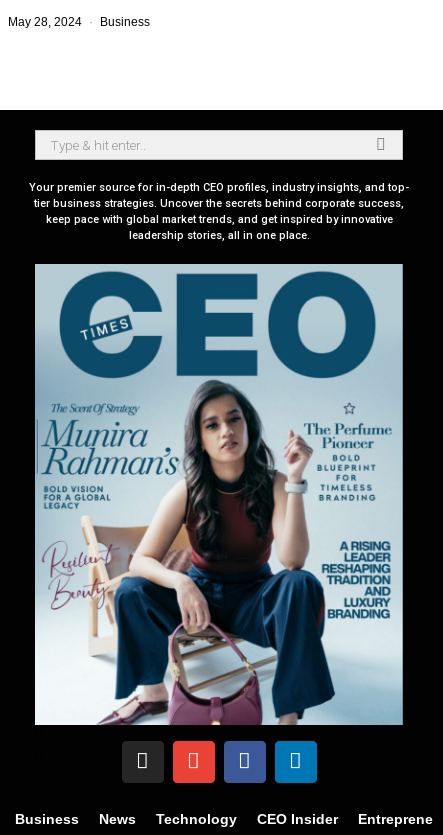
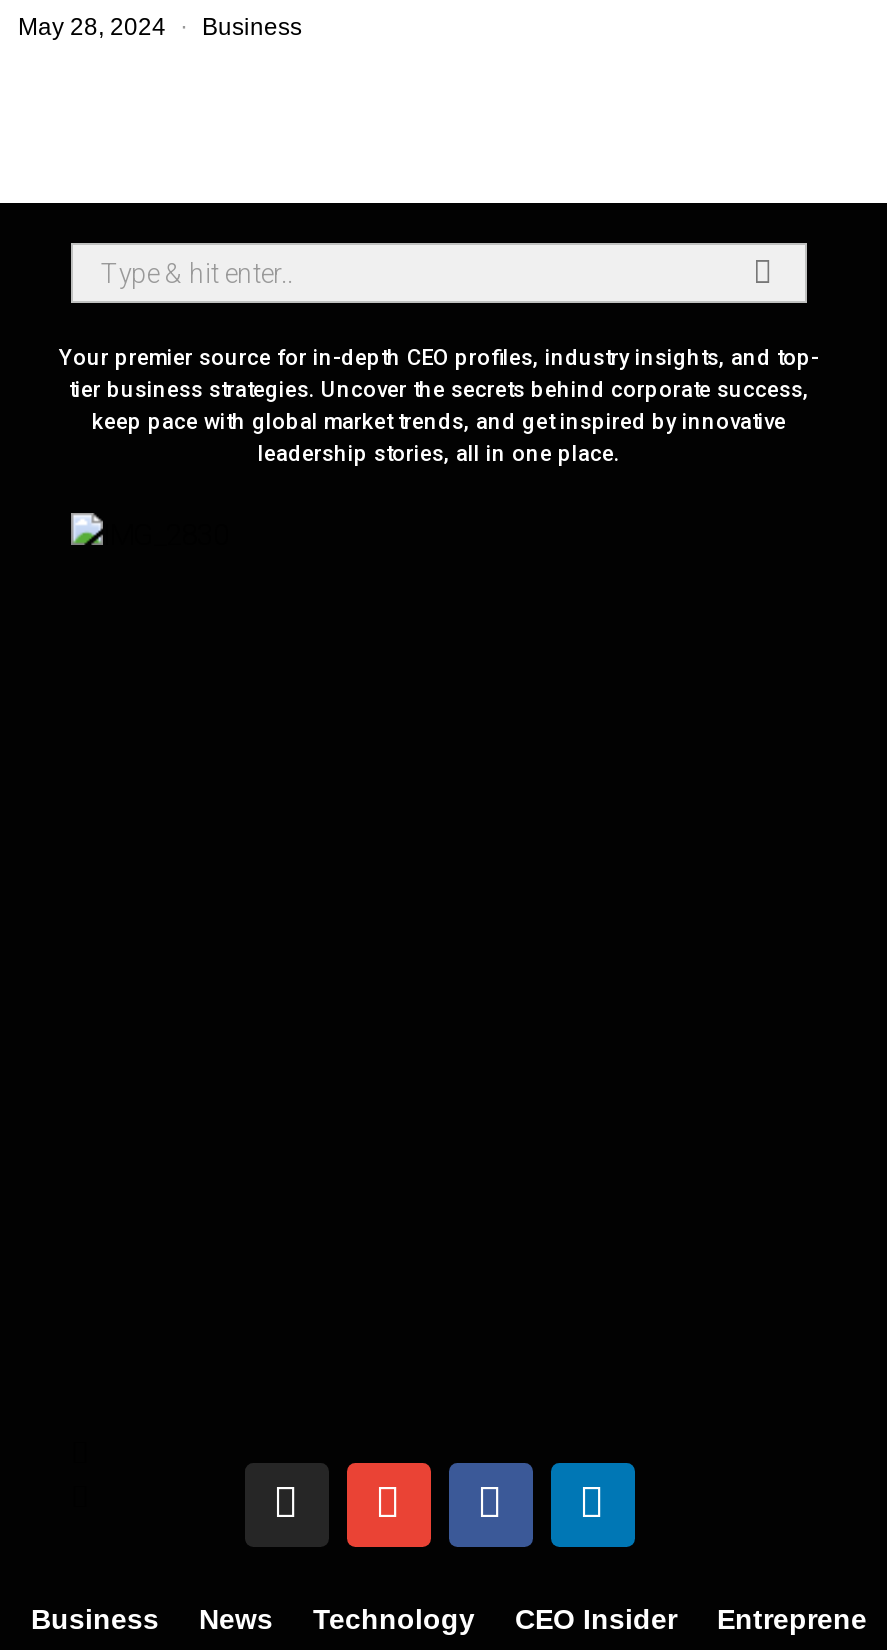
- [image]
